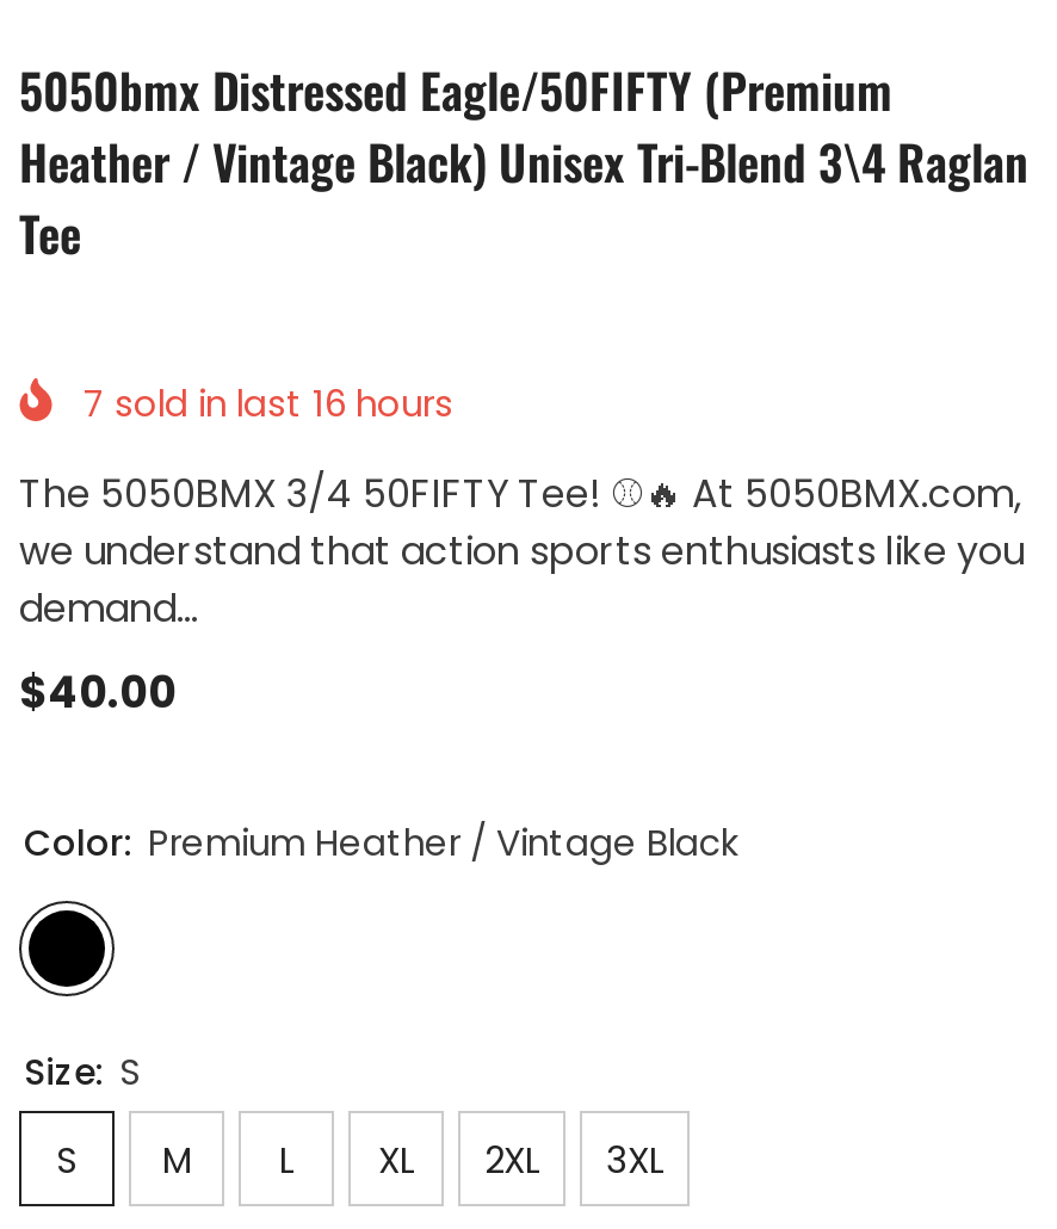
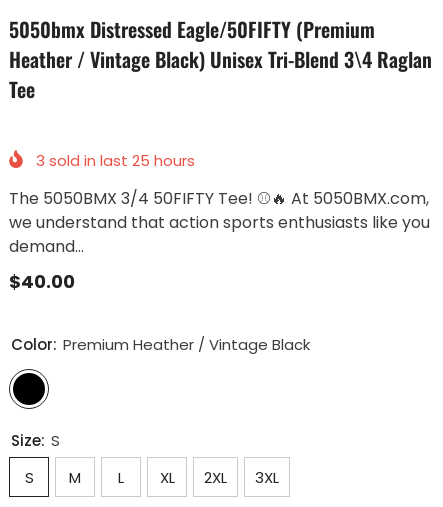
- 7 sold in last 16 hours
+ 3 sold in last 25 hours
